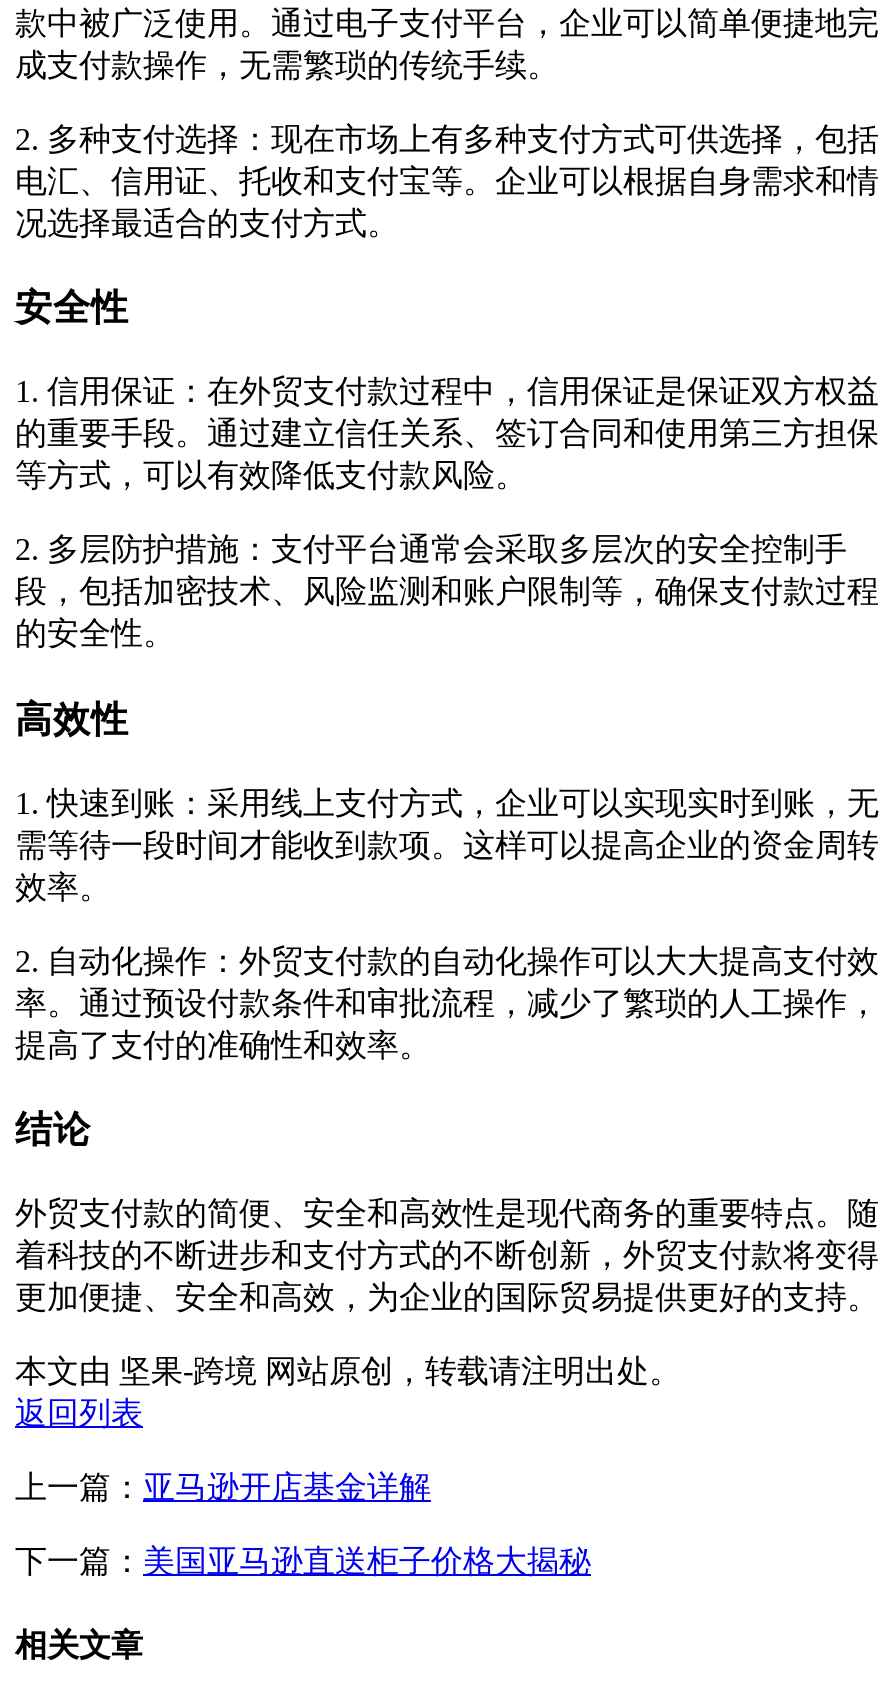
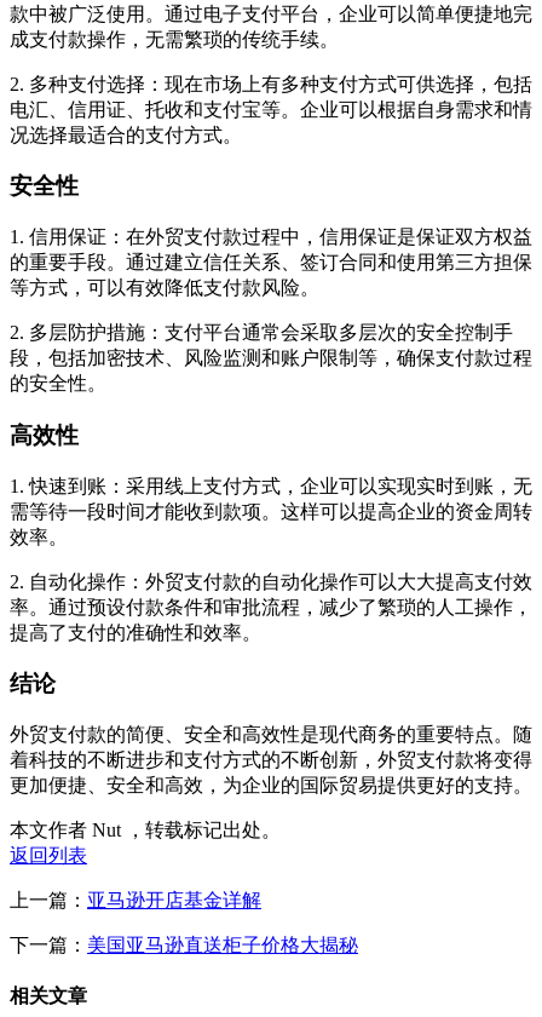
- 本文由 坚果-跨境 网站原创，转载请注明出处。
+ 本文作者 Nut ，转载标记出处。
